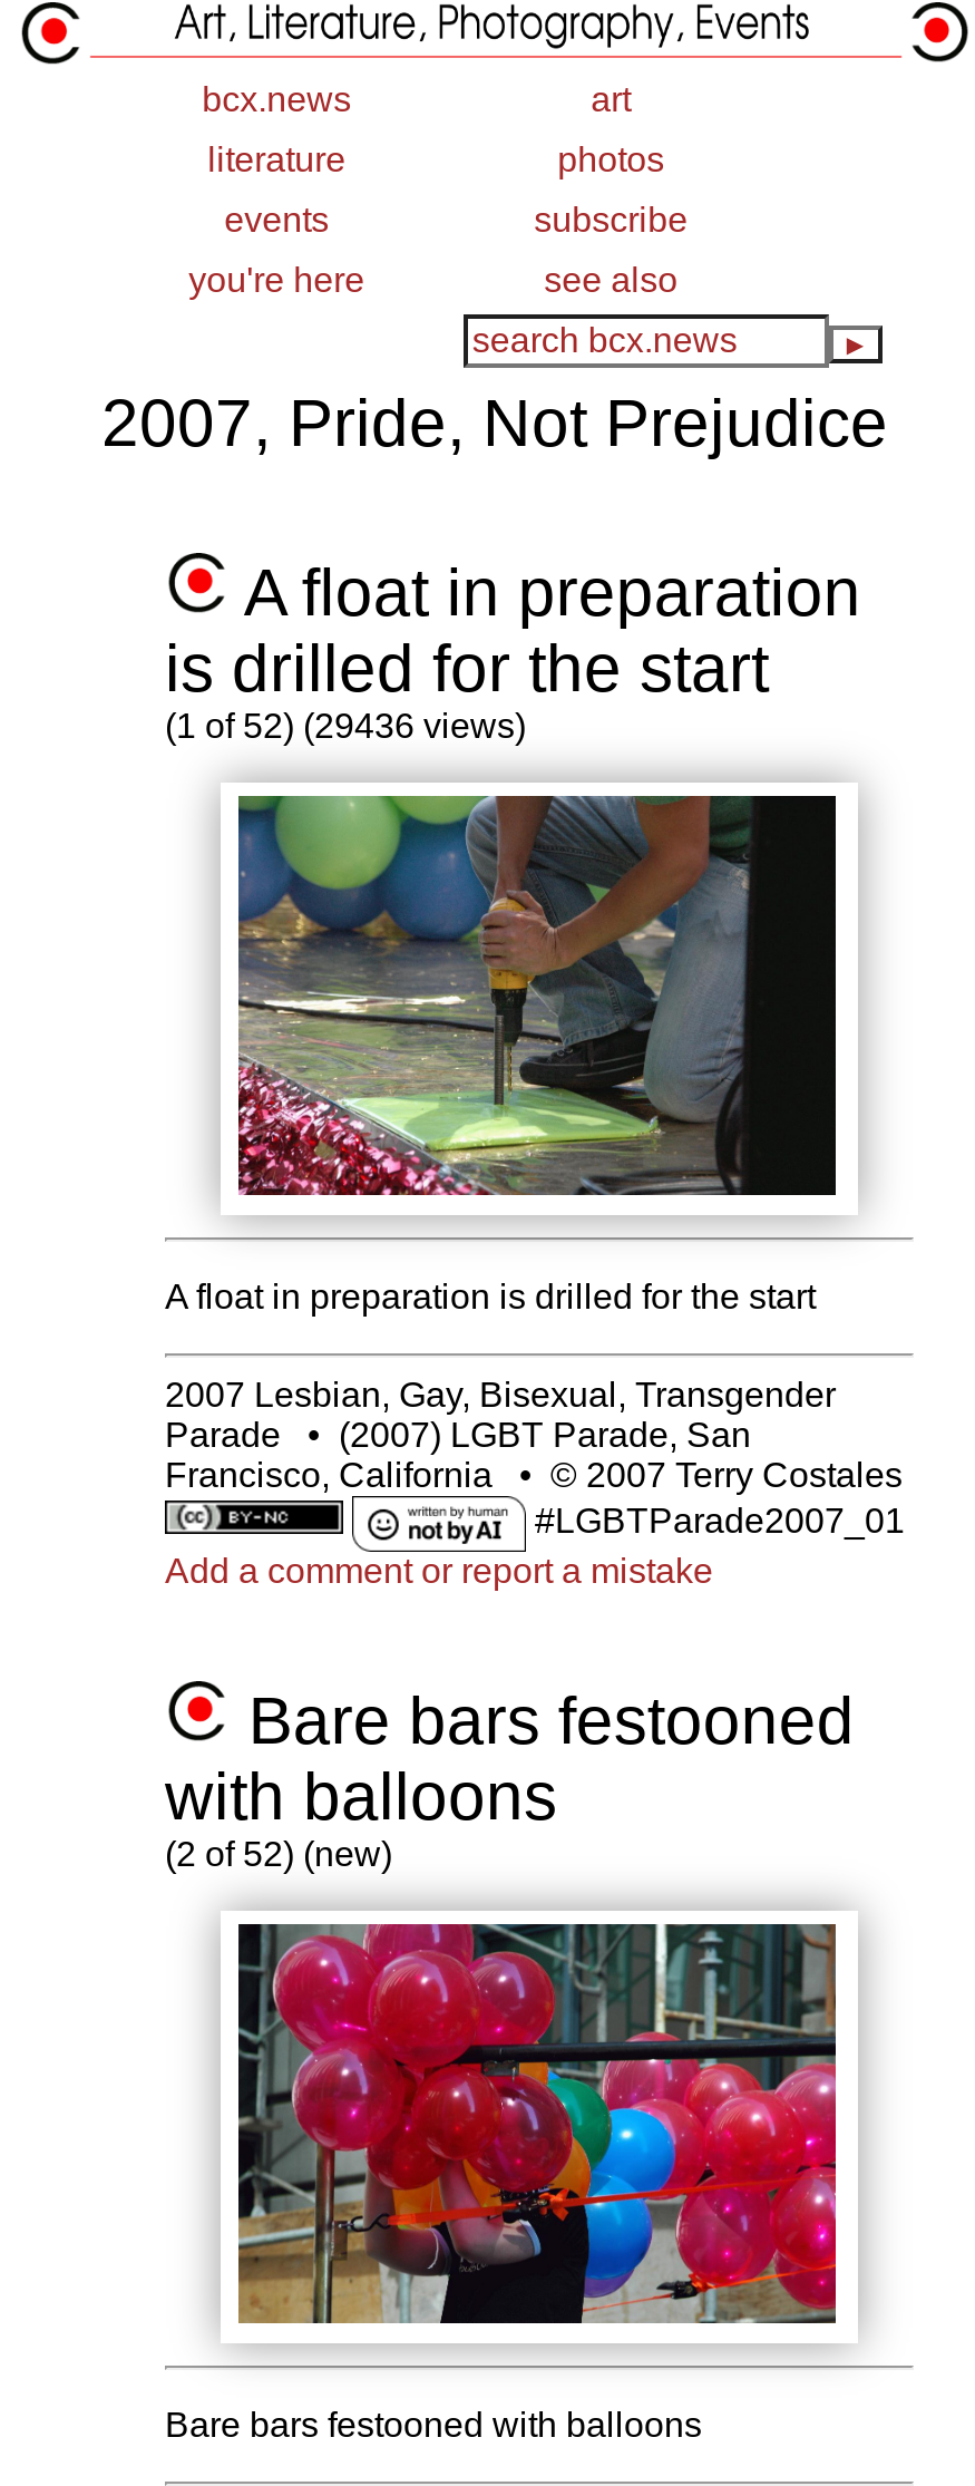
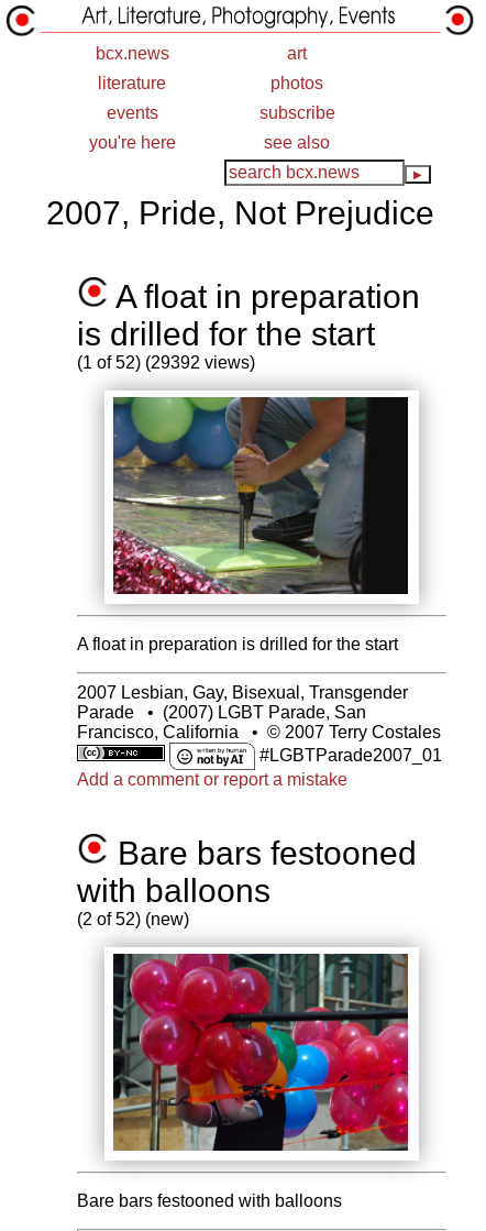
- (1 of 52) (29436 views)
+ (1 of 52) (29392 views)
